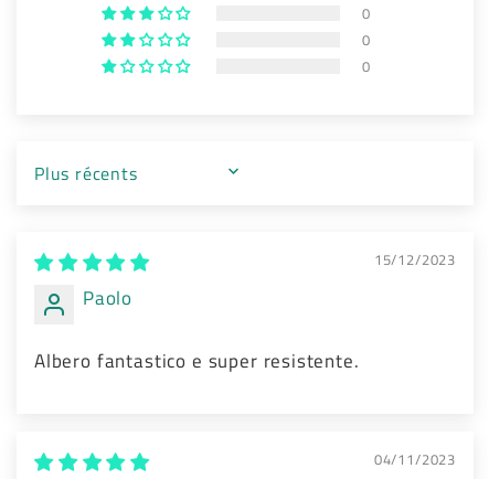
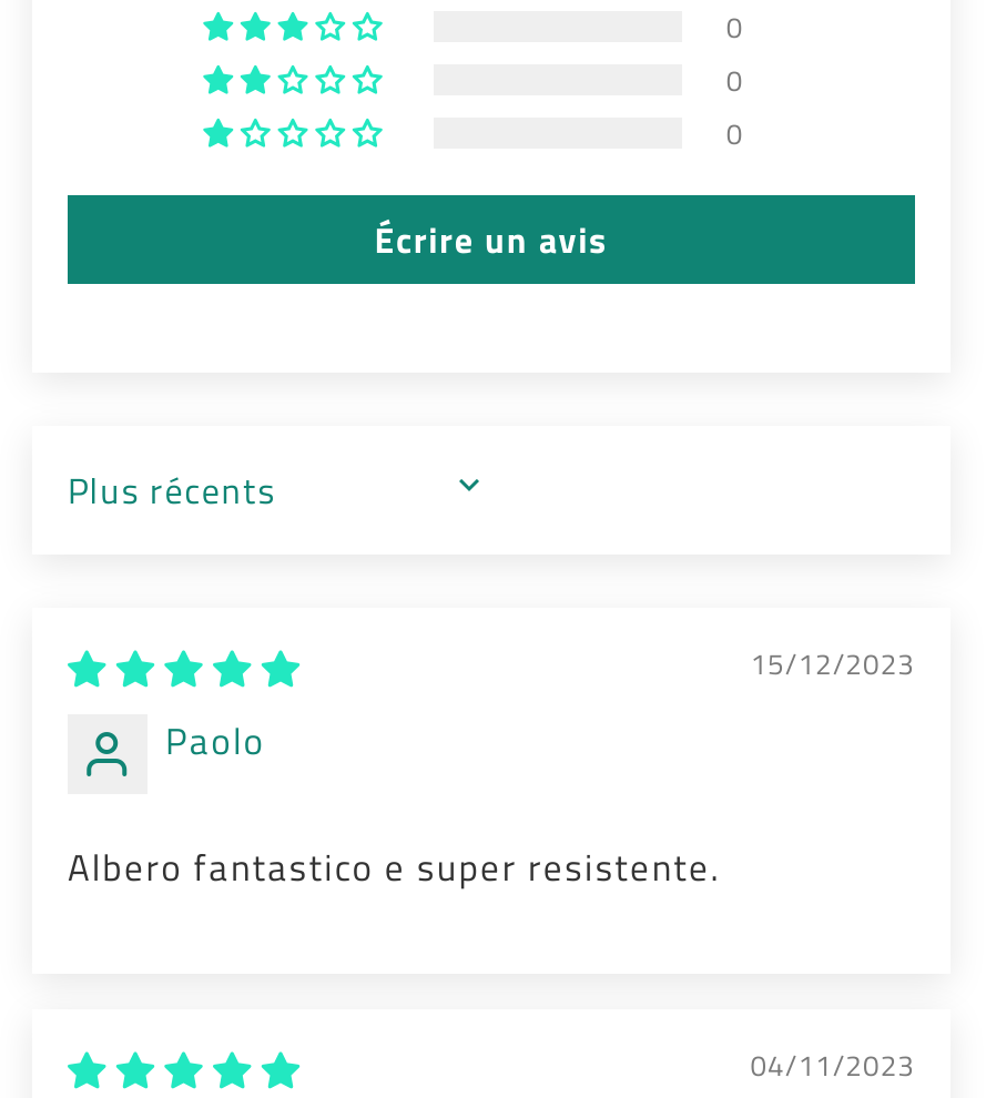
+ Écrire un avis
